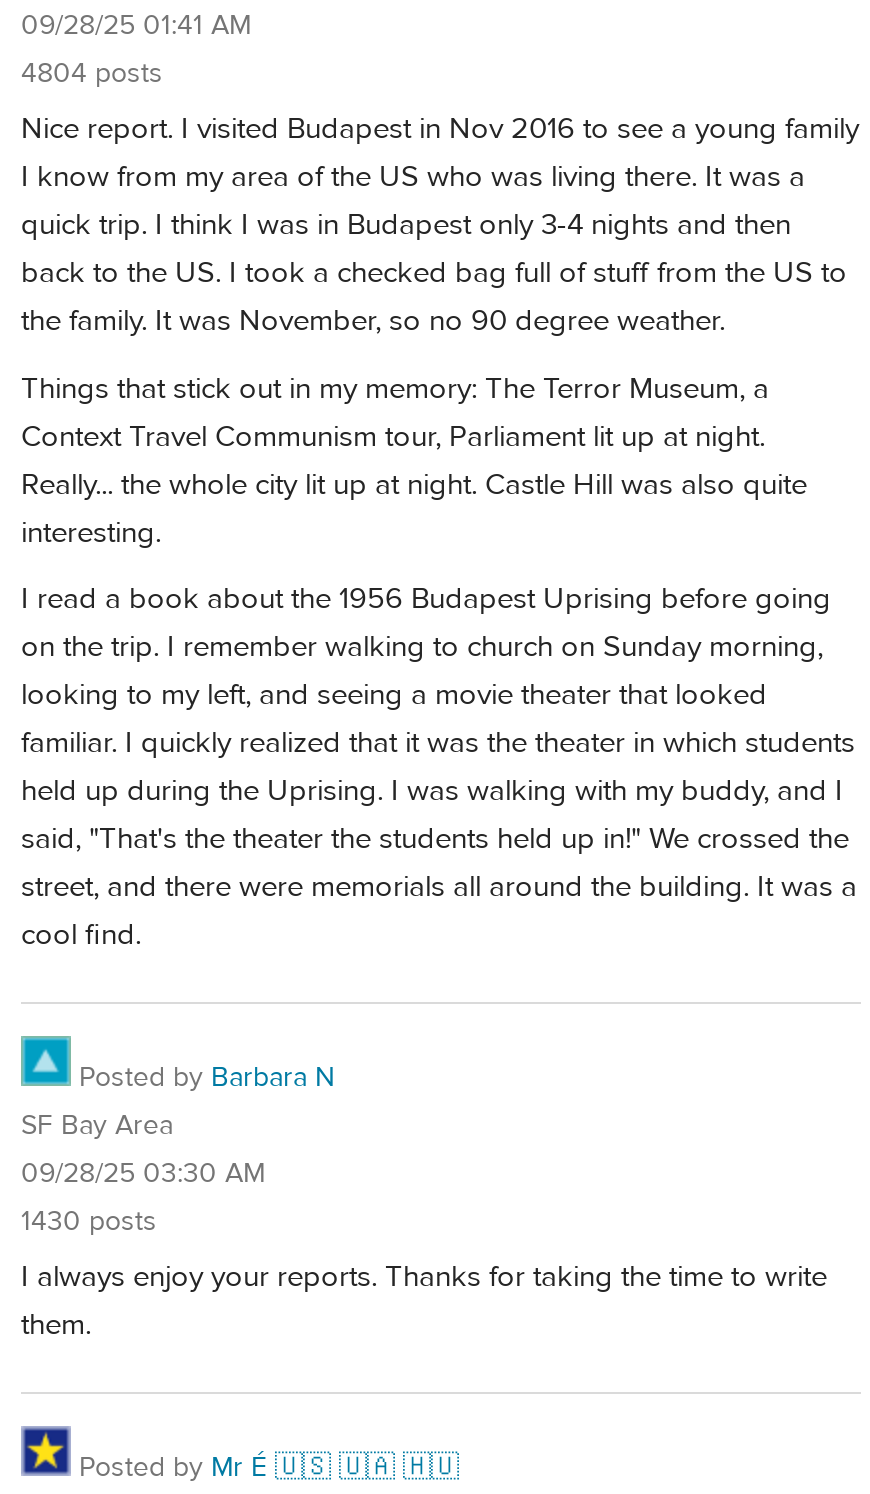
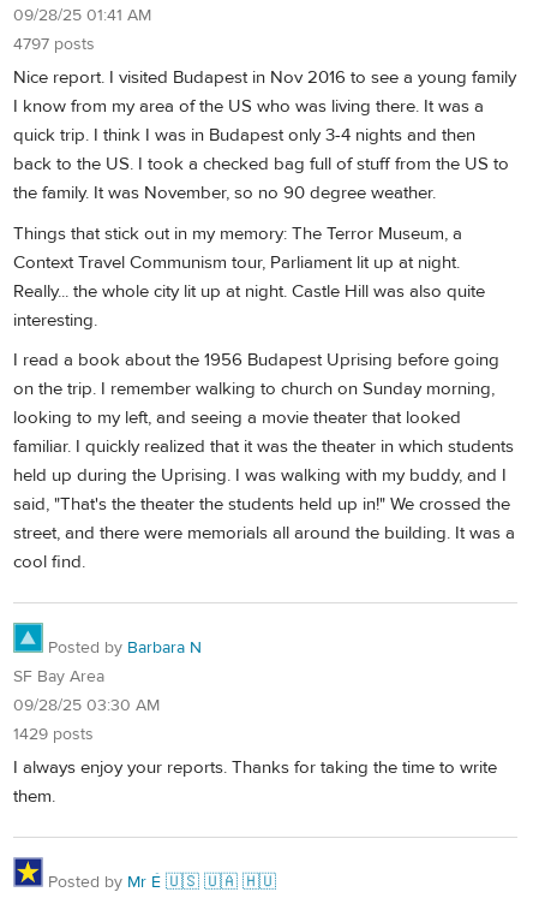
- 4804 posts
+ 4797 posts

- 1430 posts
+ 1429 posts
